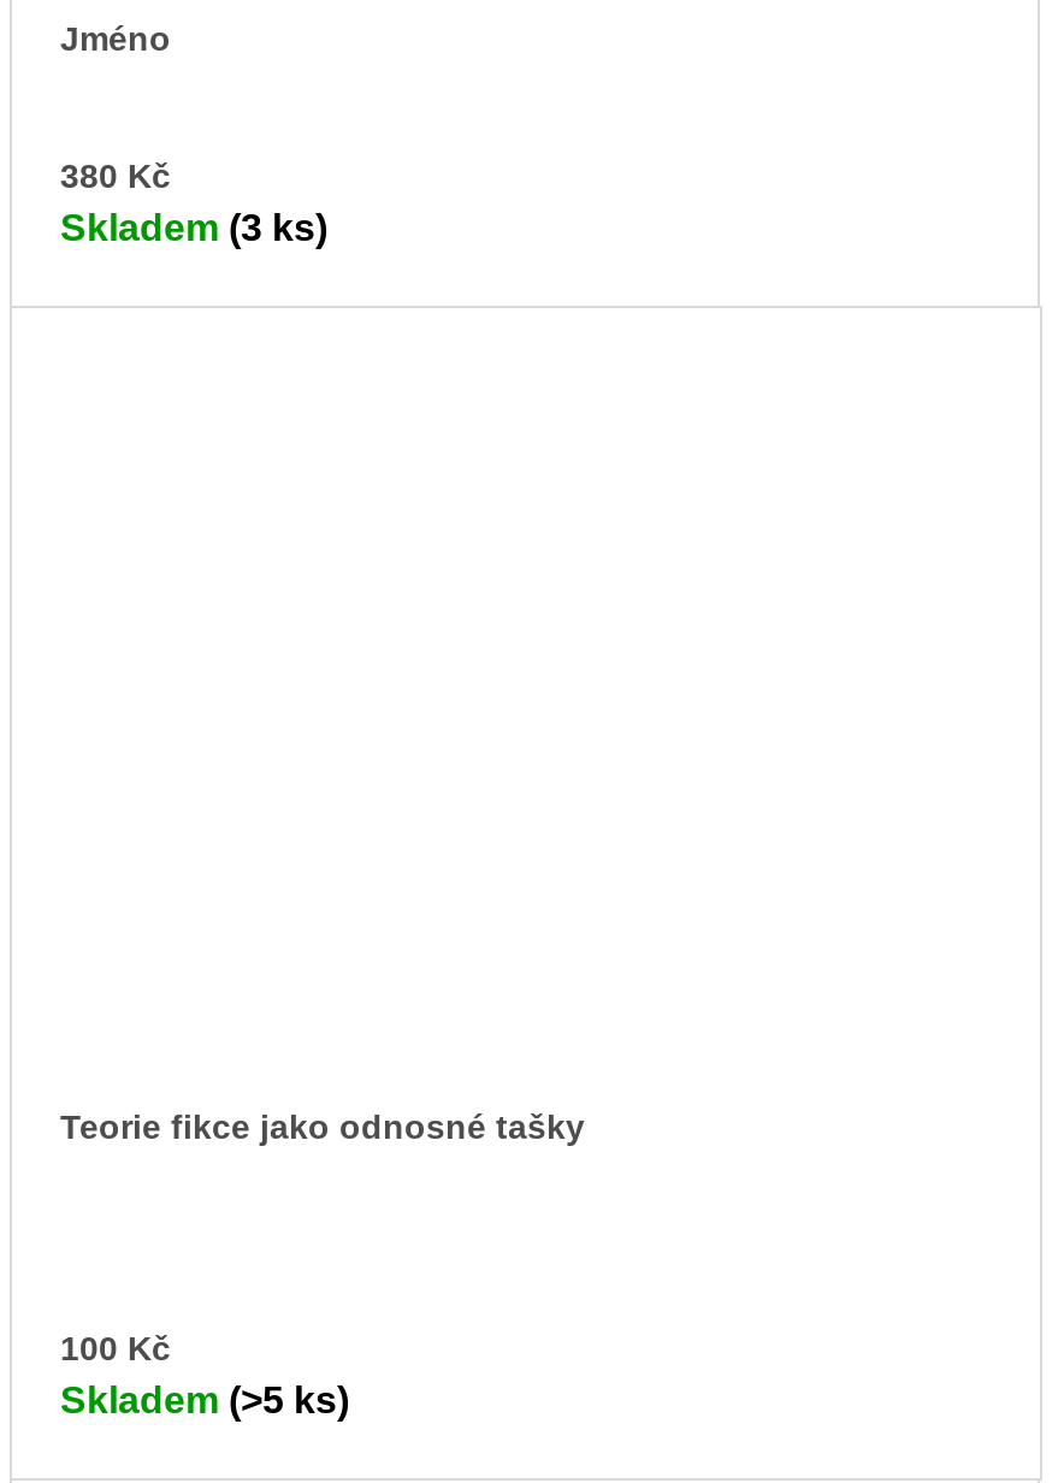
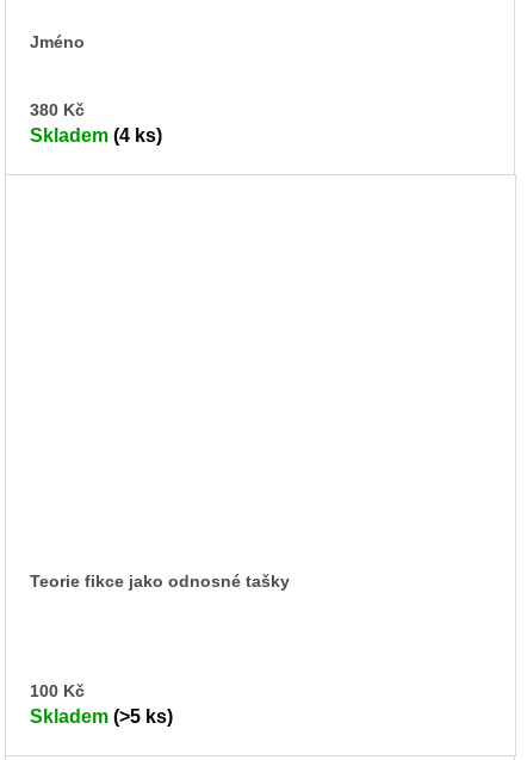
- Skladem (3 ks)
+ Skladem (4 ks)
